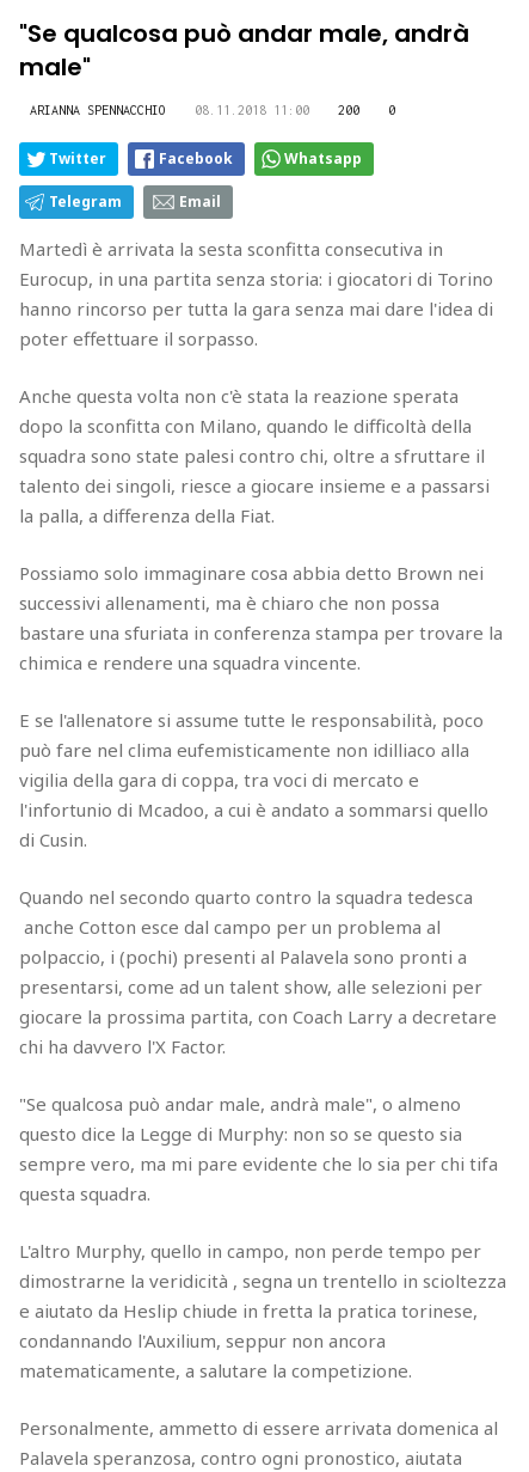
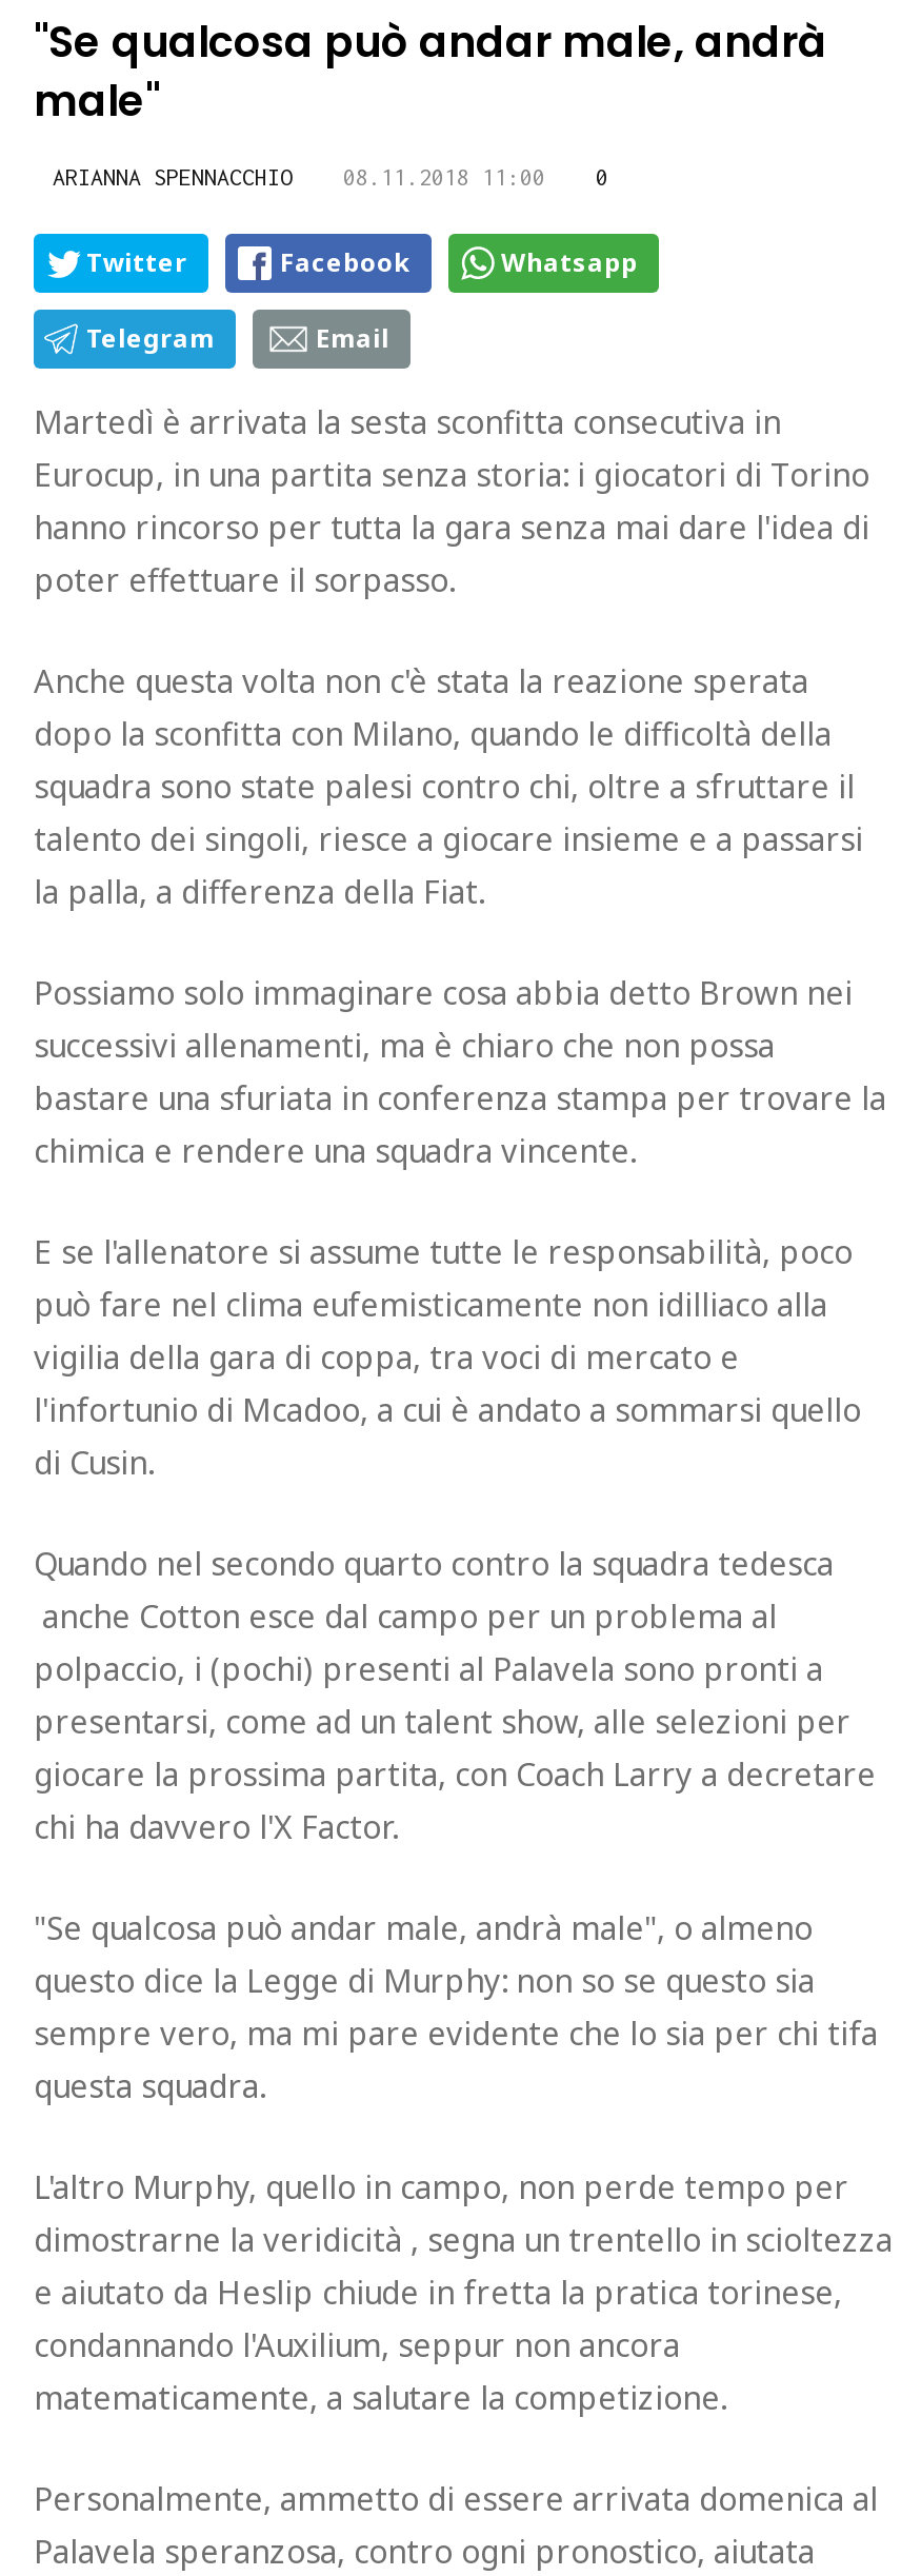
- 200
